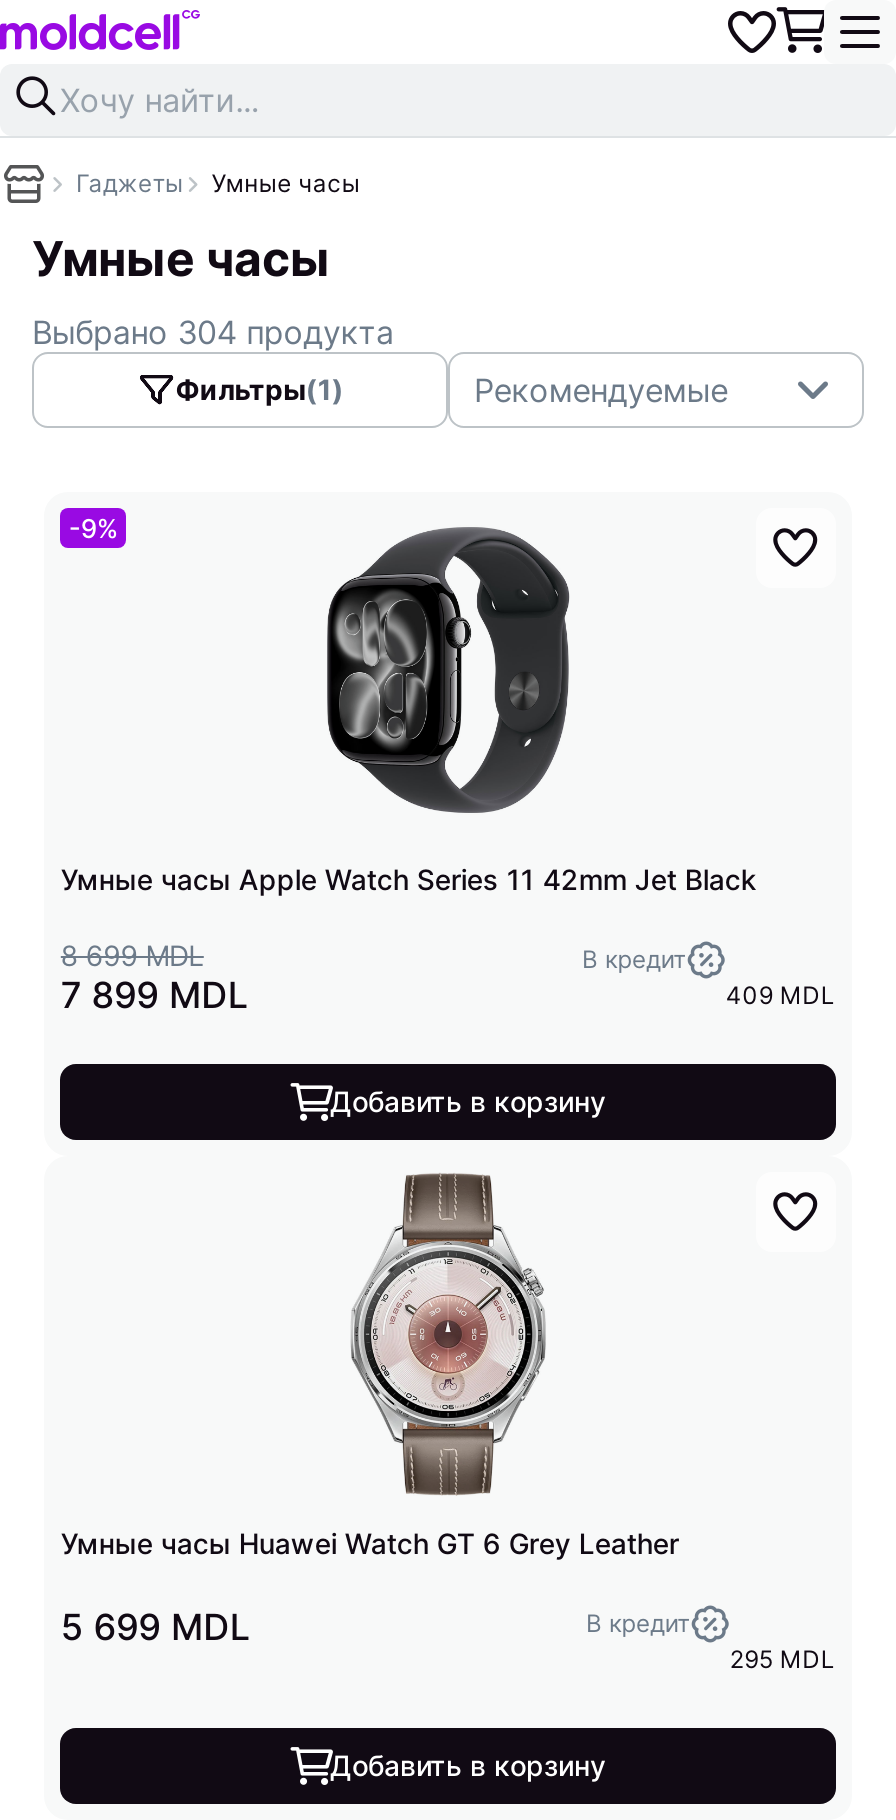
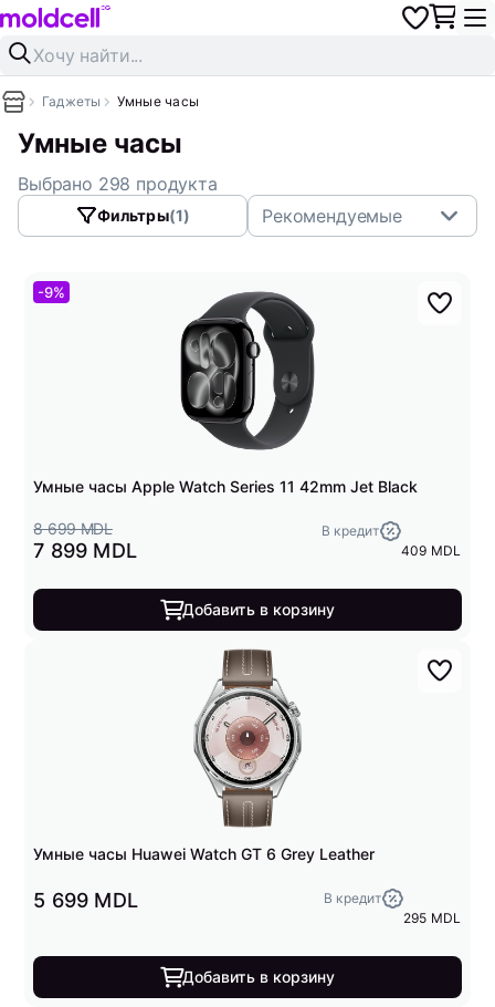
- Выбрано 304 продукта
+ Выбрано 298 продукта
